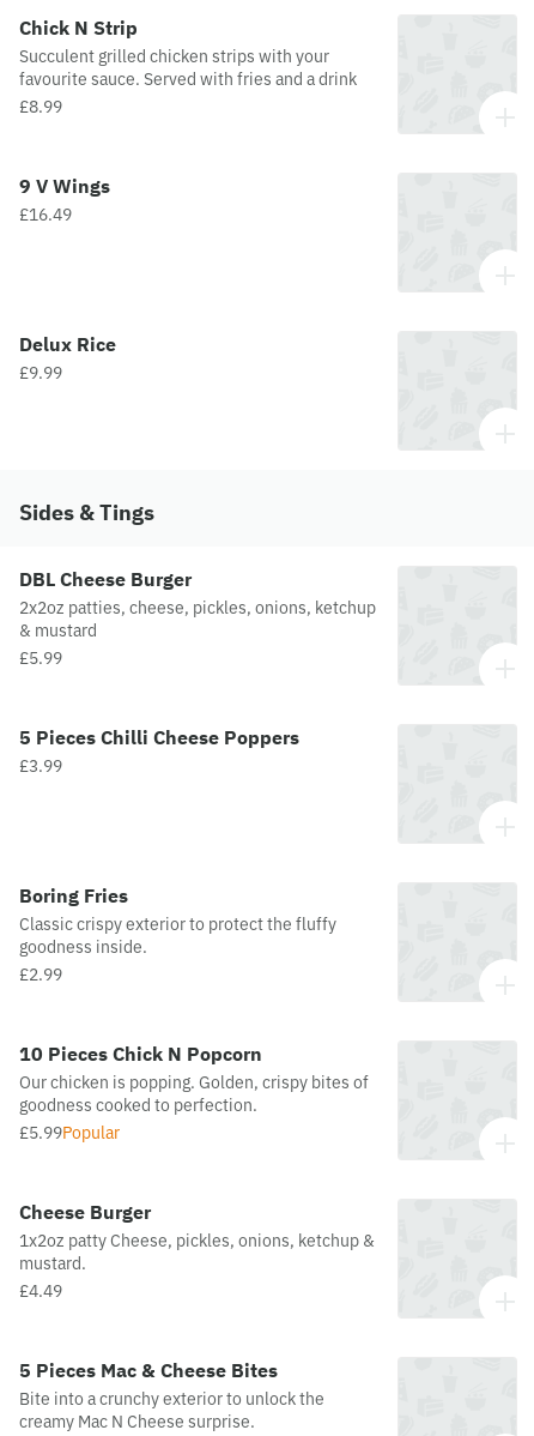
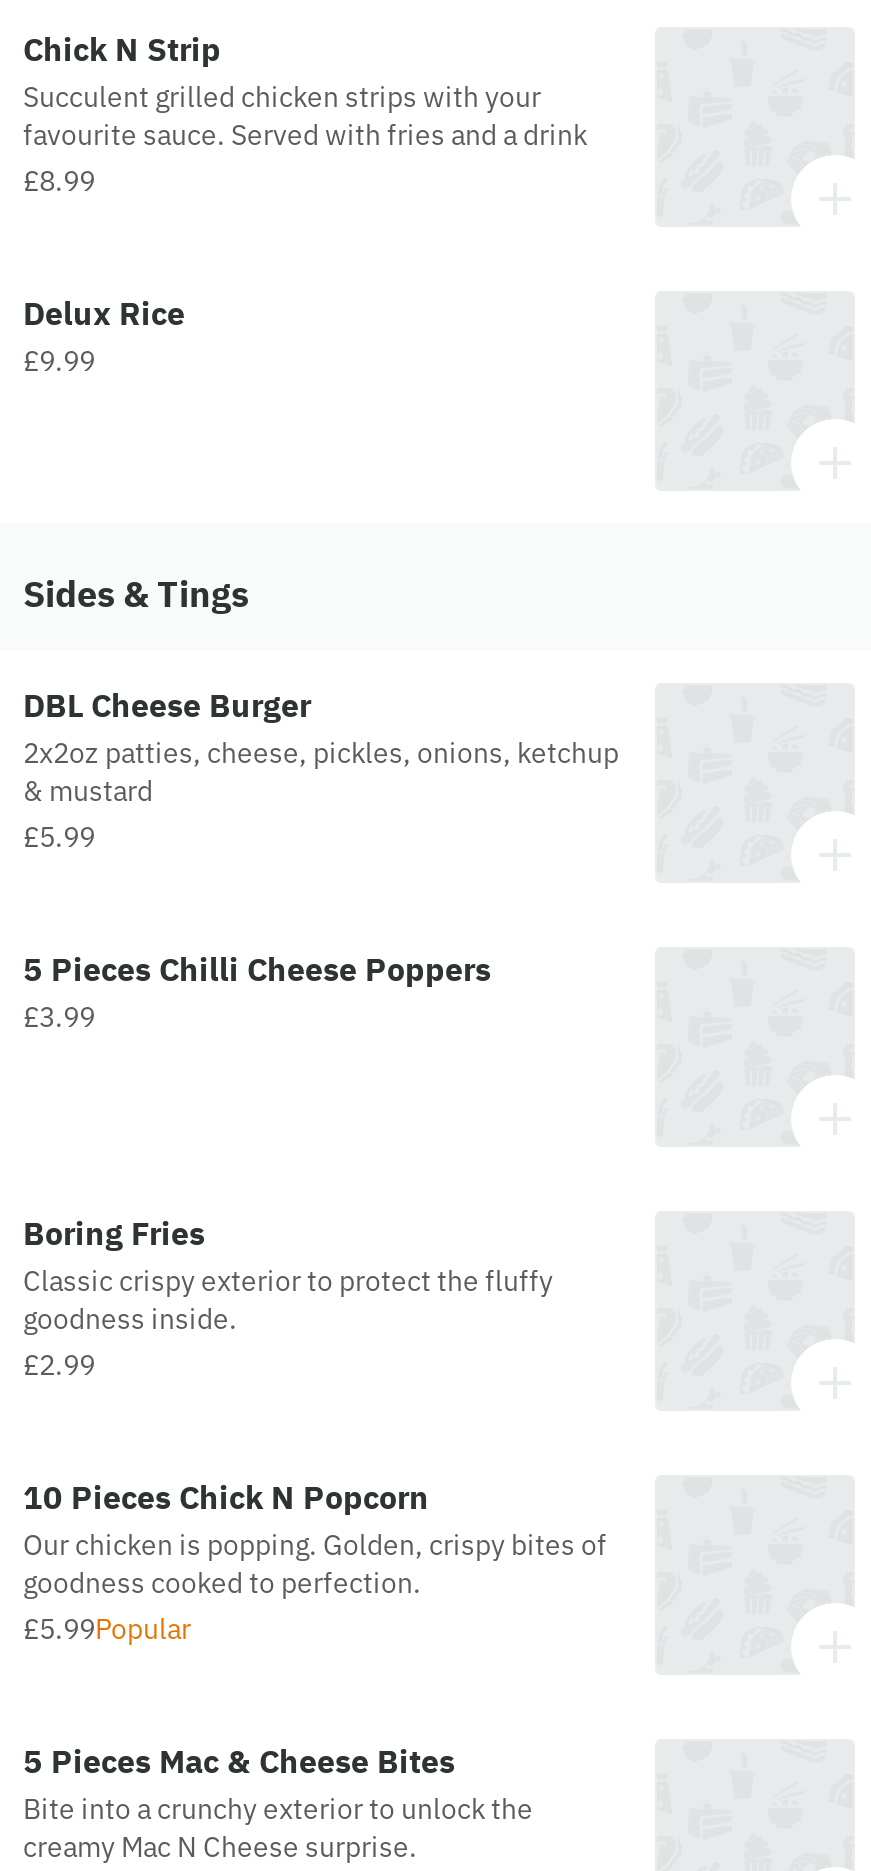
- 9 V Wings
- £16.49

- Cheese Burger
- 1x2oz patty Cheese, pickles, onions, ketchup &
- mustard.
- £4.49
